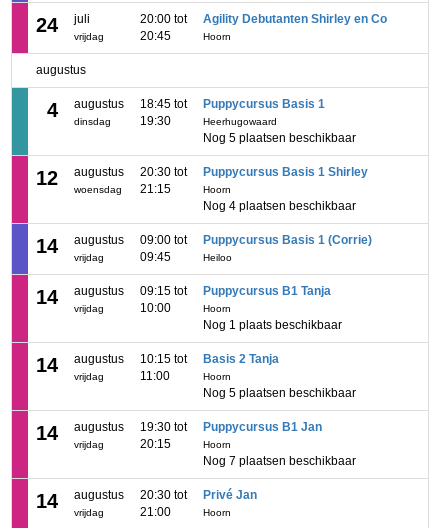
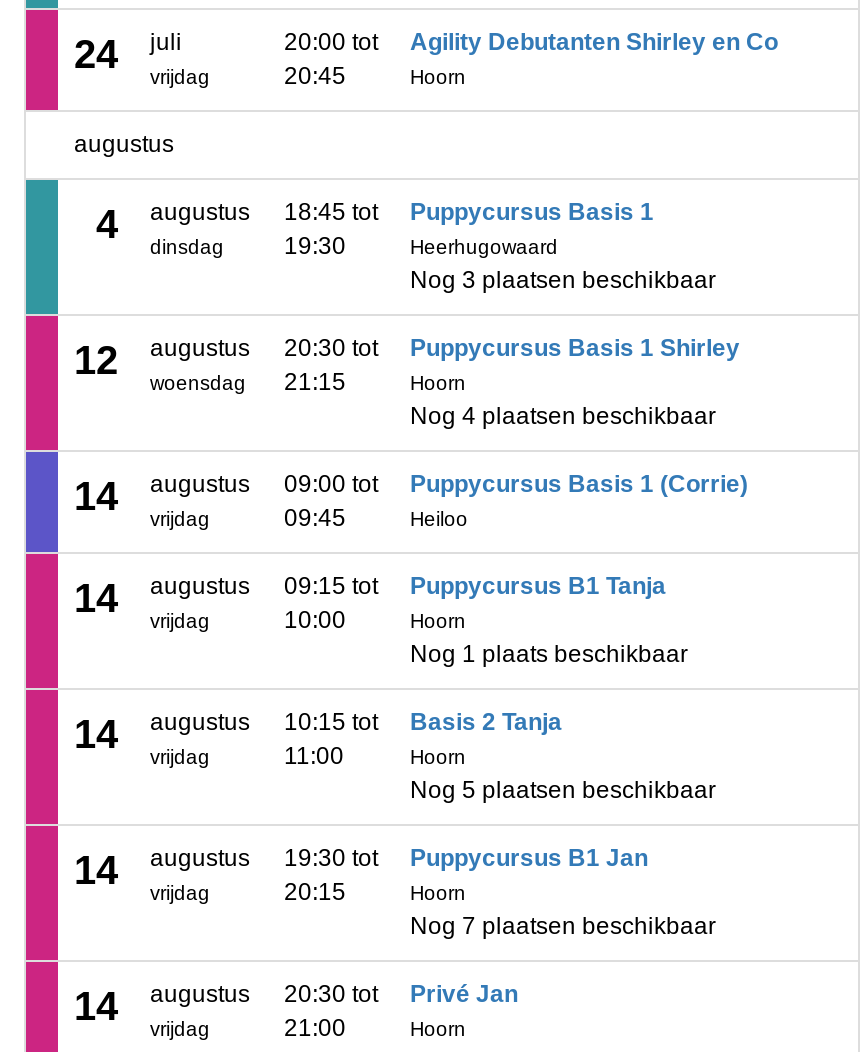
- Nog 5 plaatsen beschikbaar
+ Nog 3 plaatsen beschikbaar
